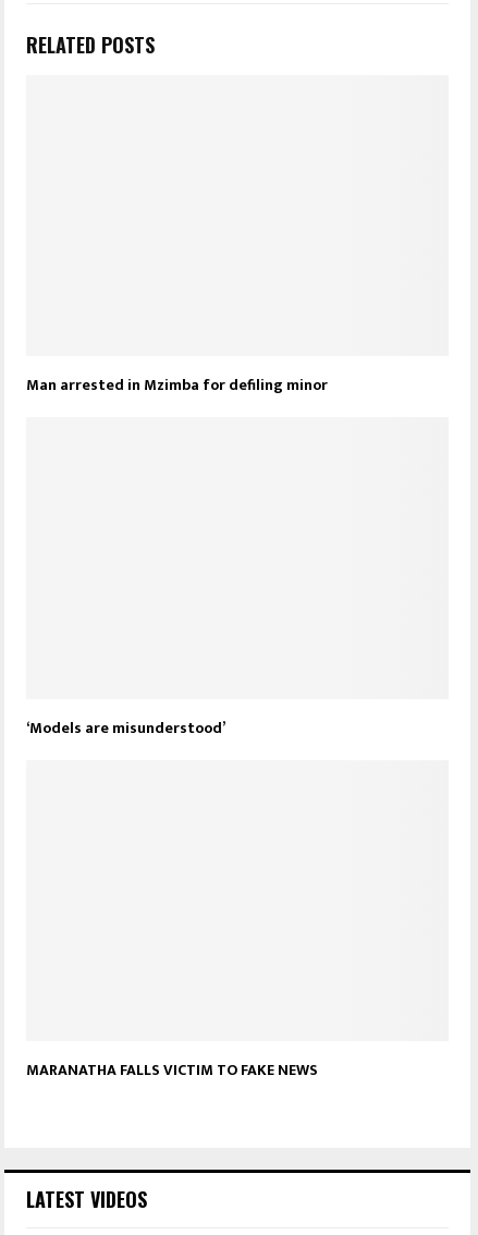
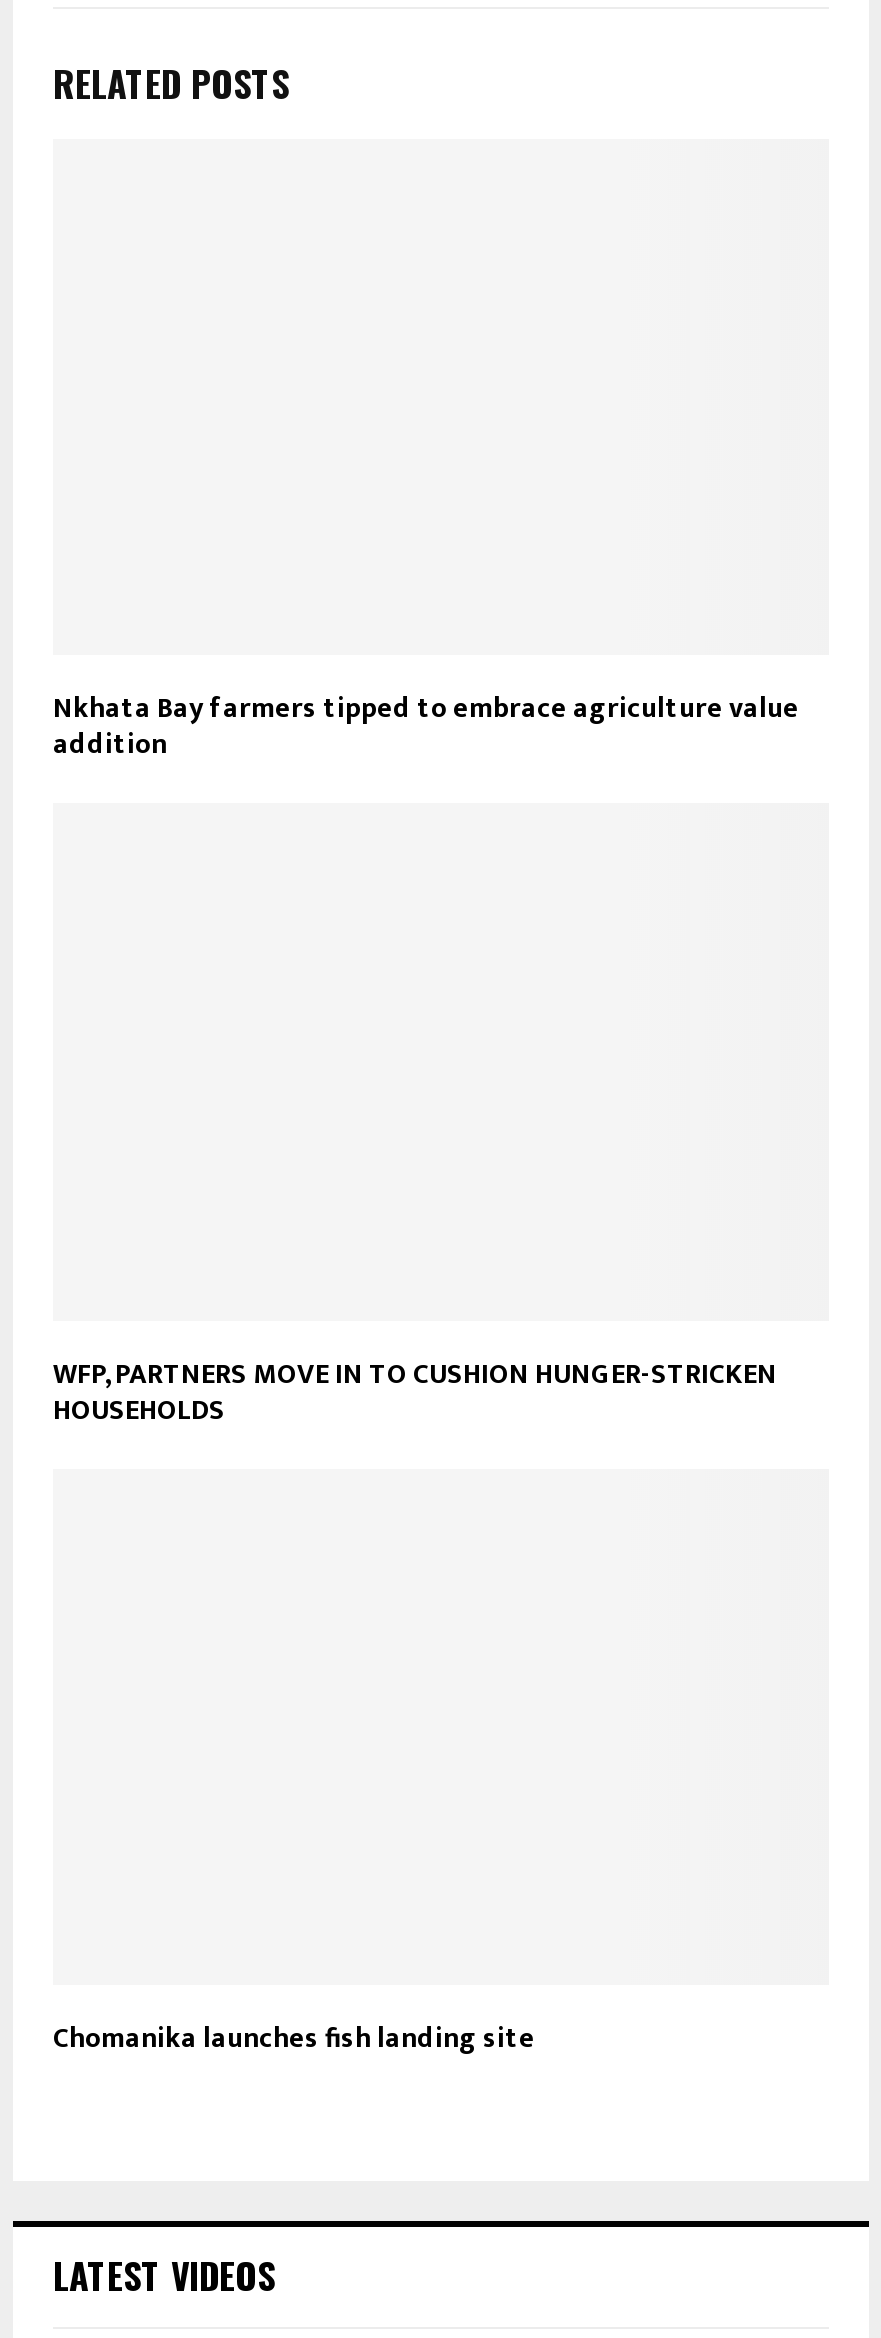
- Man arrested in Mzimba for defiling minor
+ Nkhata Bay farmers tipped to embrace agriculture value
+ addition

- ‘Models are misunderstood’
+ WFP, PARTNERS MOVE IN TO CUSHION HUNGER-STRICKEN
+ HOUSEHOLDS

- MARANATHA FALLS VICTIM TO FAKE NEWS
+ Chomanika launches fish landing site
